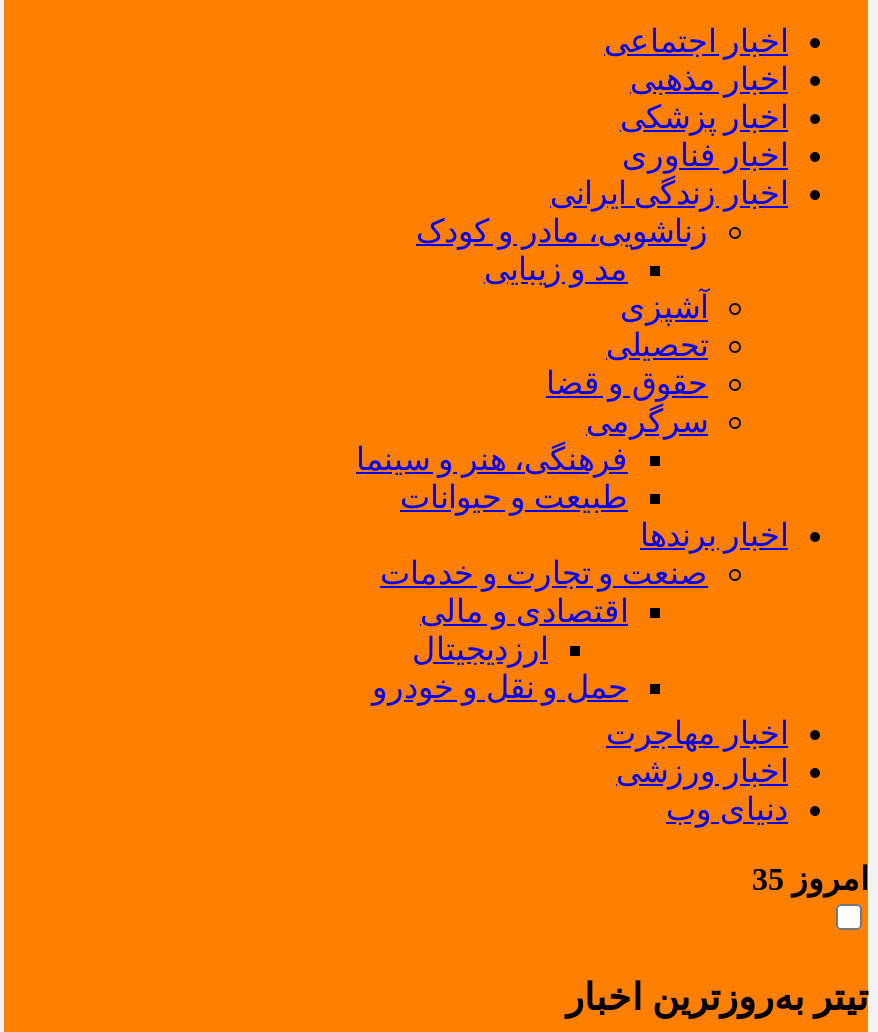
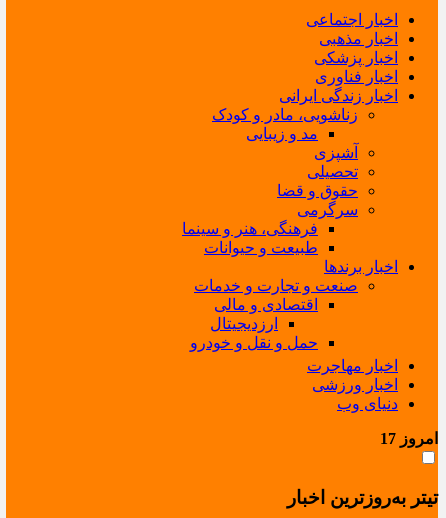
- امروز 35
+ امروز 17
